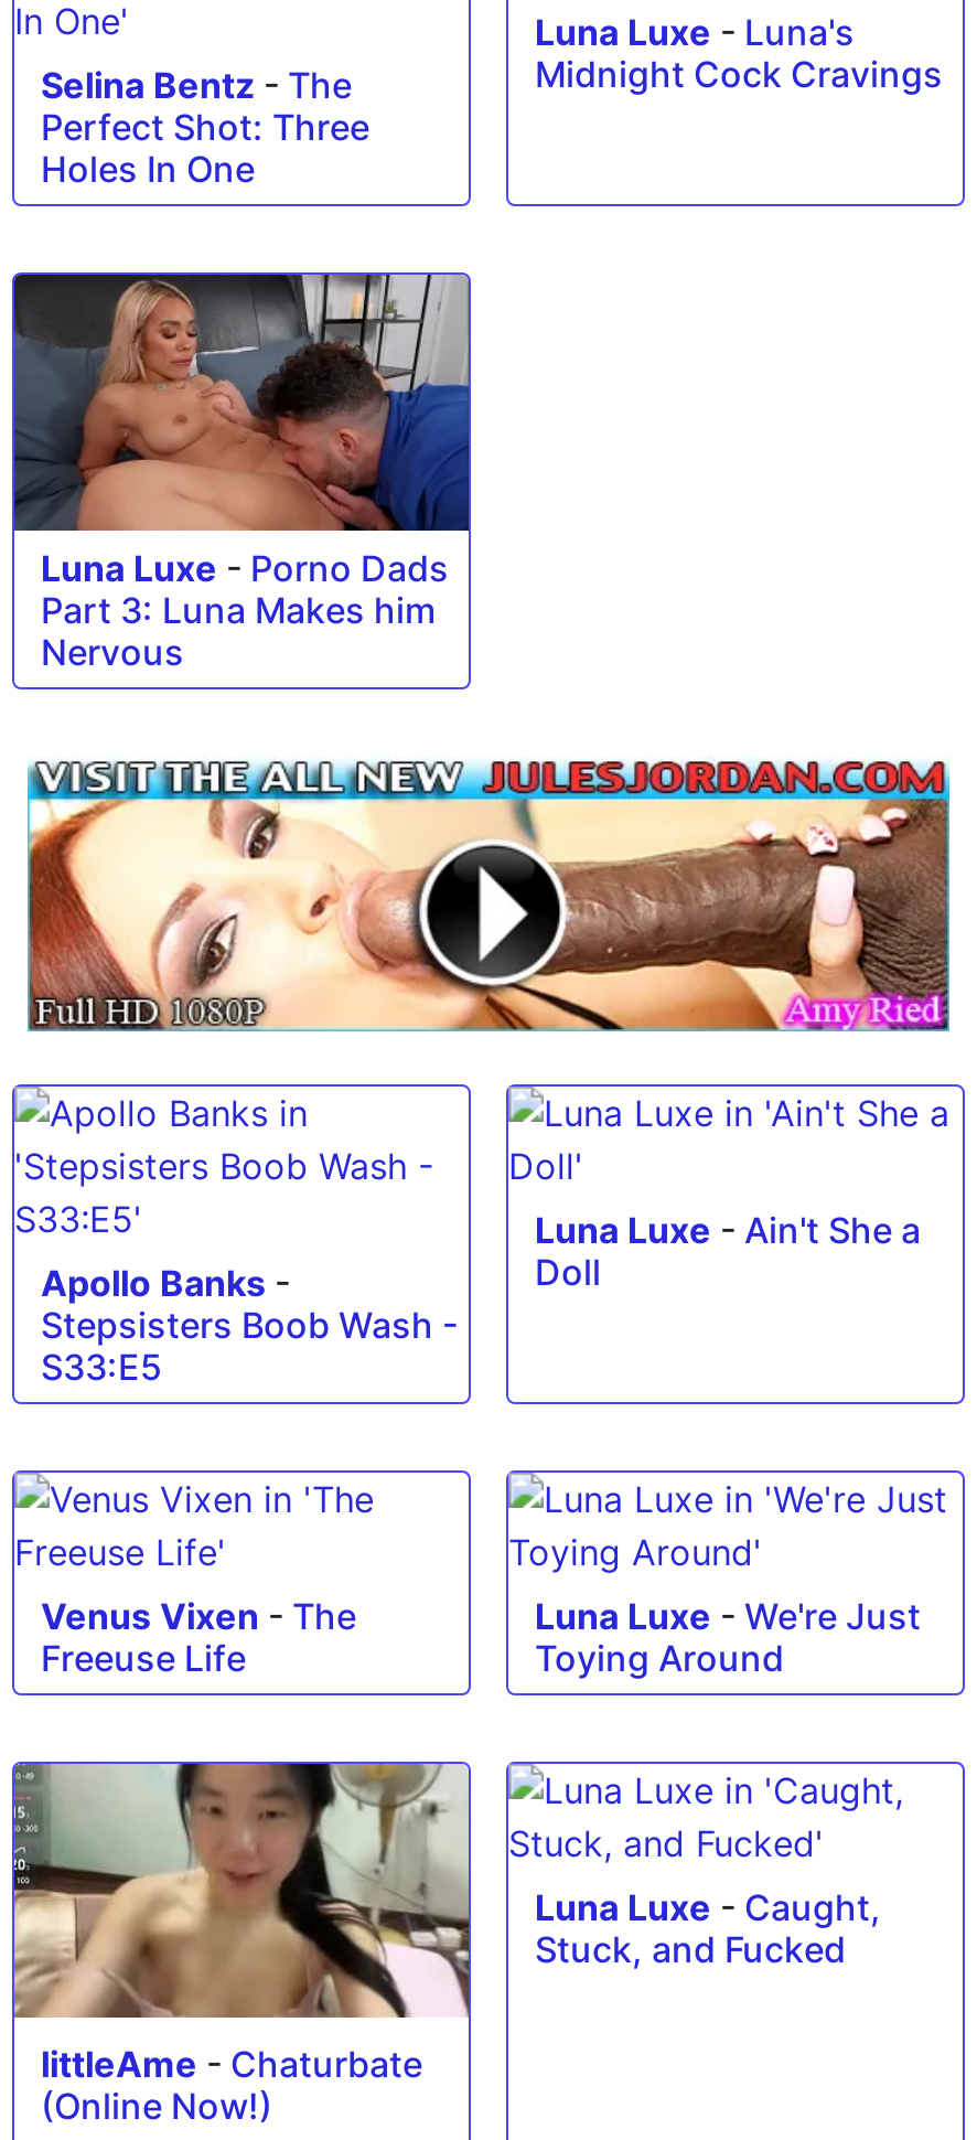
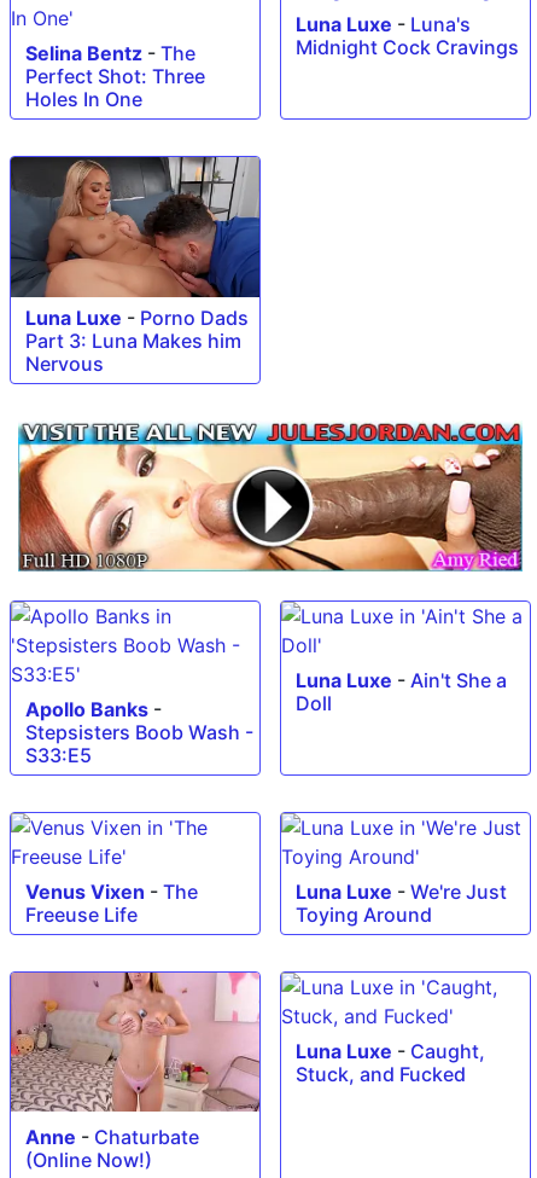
- [image]
- littleAme - Chaturbate
+ [image]
+ Anne - Chaturbate
